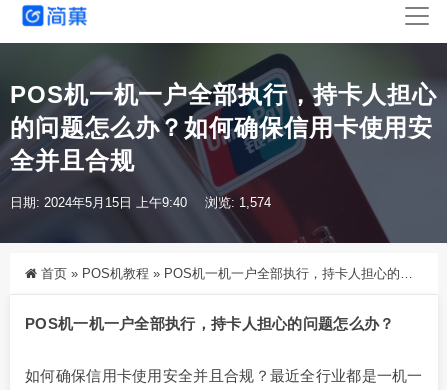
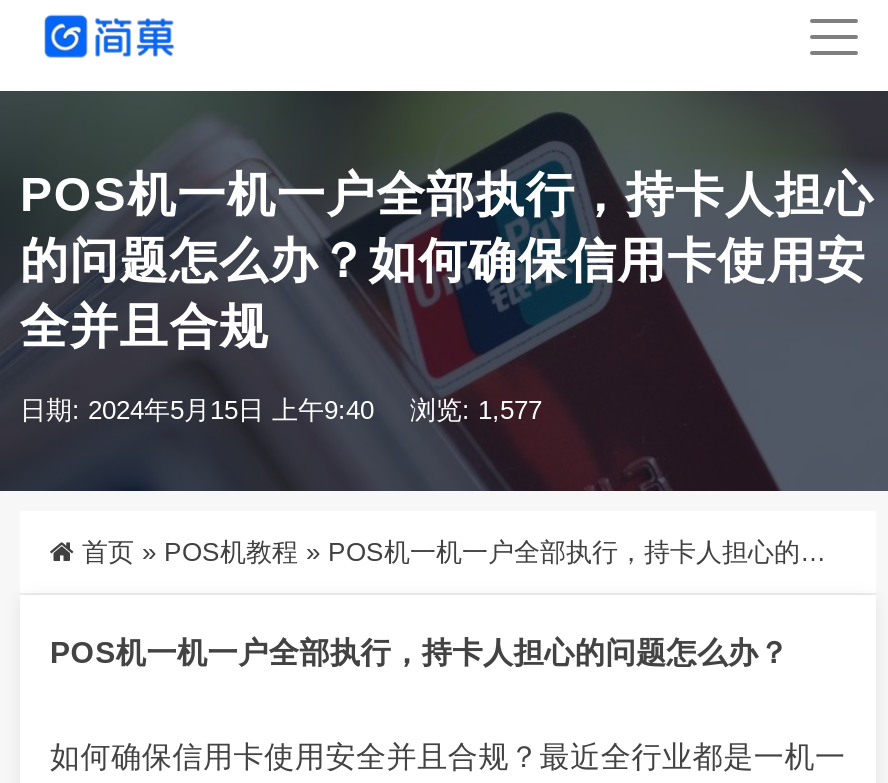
- 日期: 2024年5月15日 上午9:40 浏览: 1,574
+ 日期: 2024年5月15日 上午9:40 浏览: 1,577
